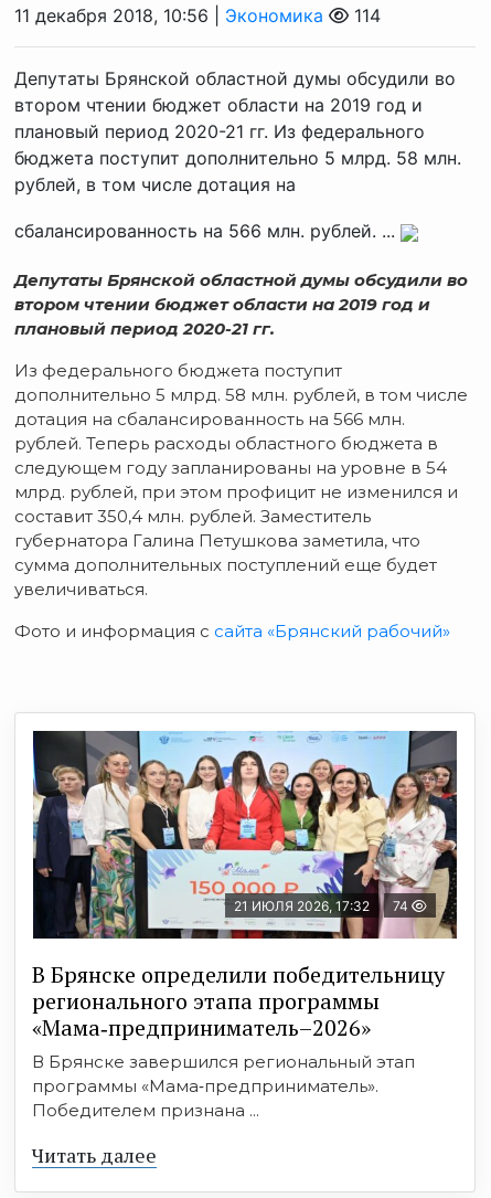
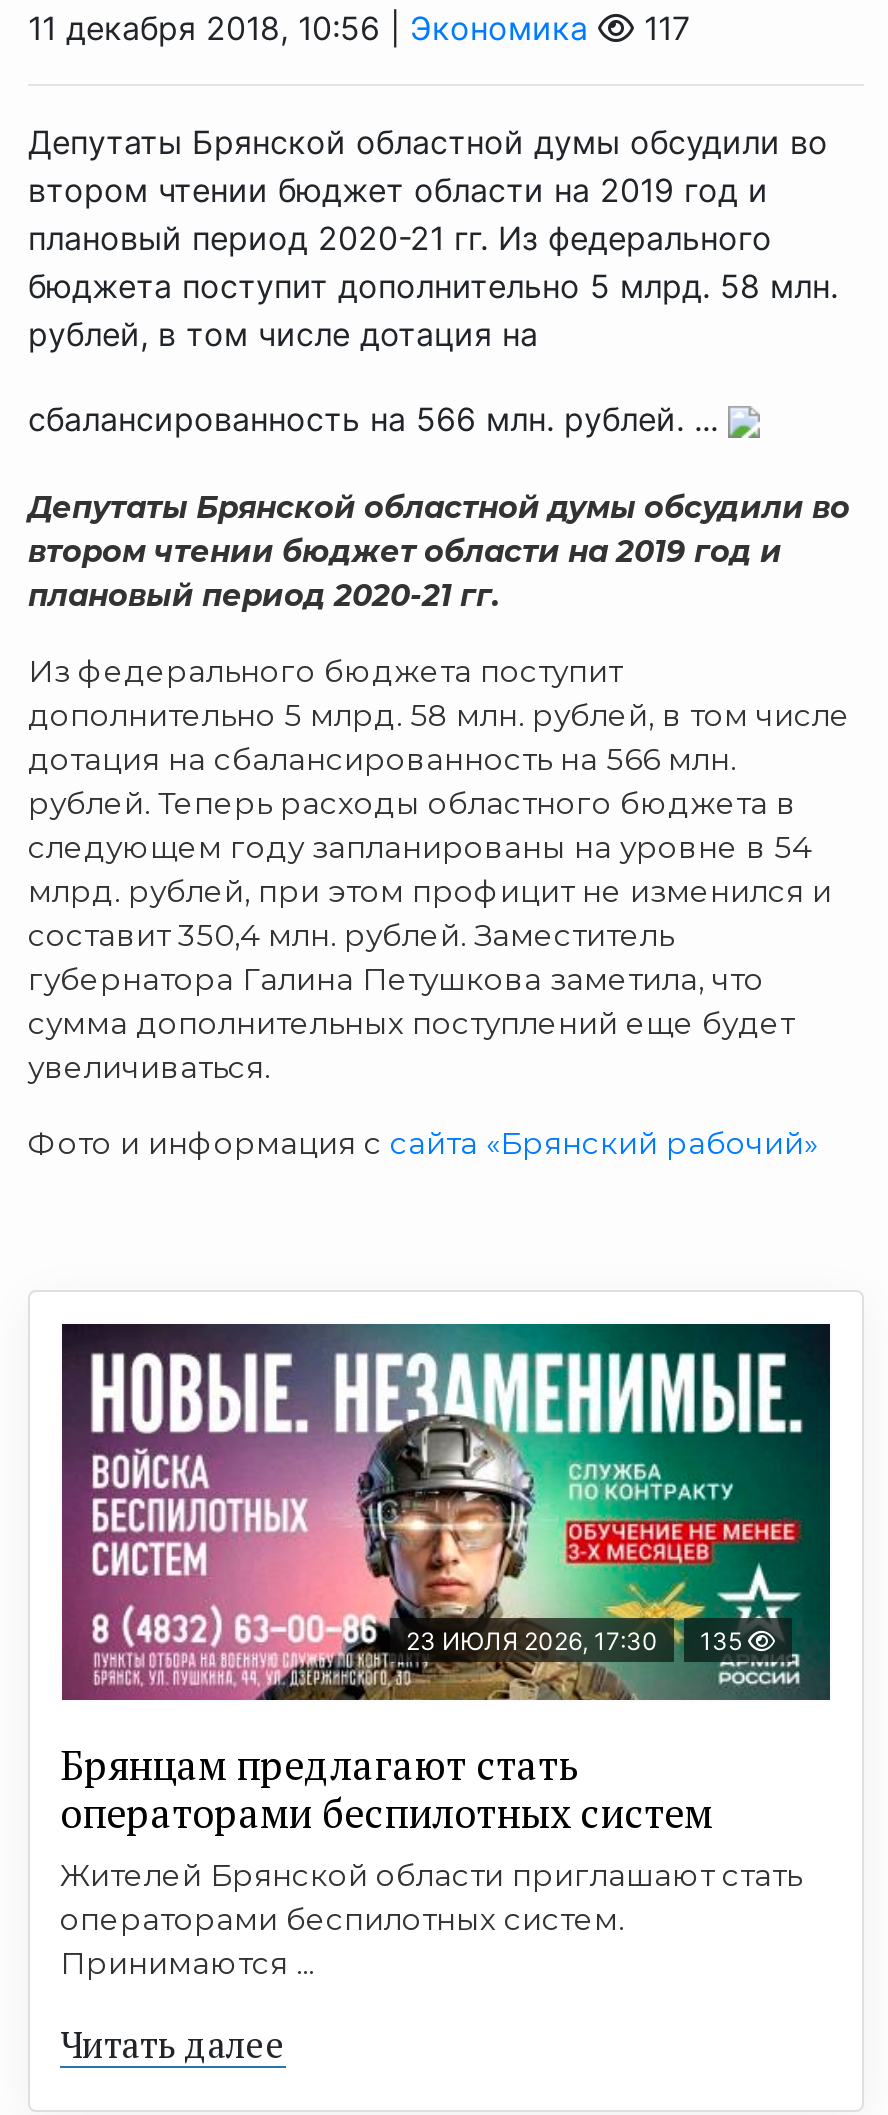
- 114
+ 117

- [image]
- 21 ИЮЛЯ 2026, 17:32
- 74
+ [image]
+ 23 ИЮЛЯ 2026, 17:30
+ 135

- В Брянске определили победительницу
- регионального этапа программы
- «Мама‑предприниматель–2026»
- В Брянске завершился региональный этап
- программы «Мама‑предприниматель».
- Победителем признана ...
+ Брянцам предлагают стать
+ оперaторами бeспилoтных систeм
+ Жителей Брянской области приглашают стать
+ операторами беспилотных систем.
+ Принимаются ...
